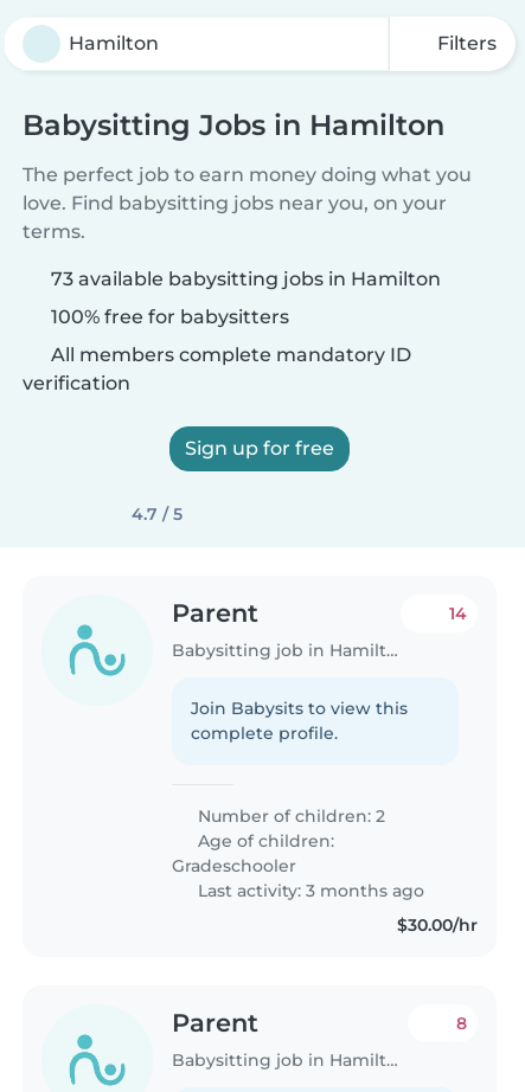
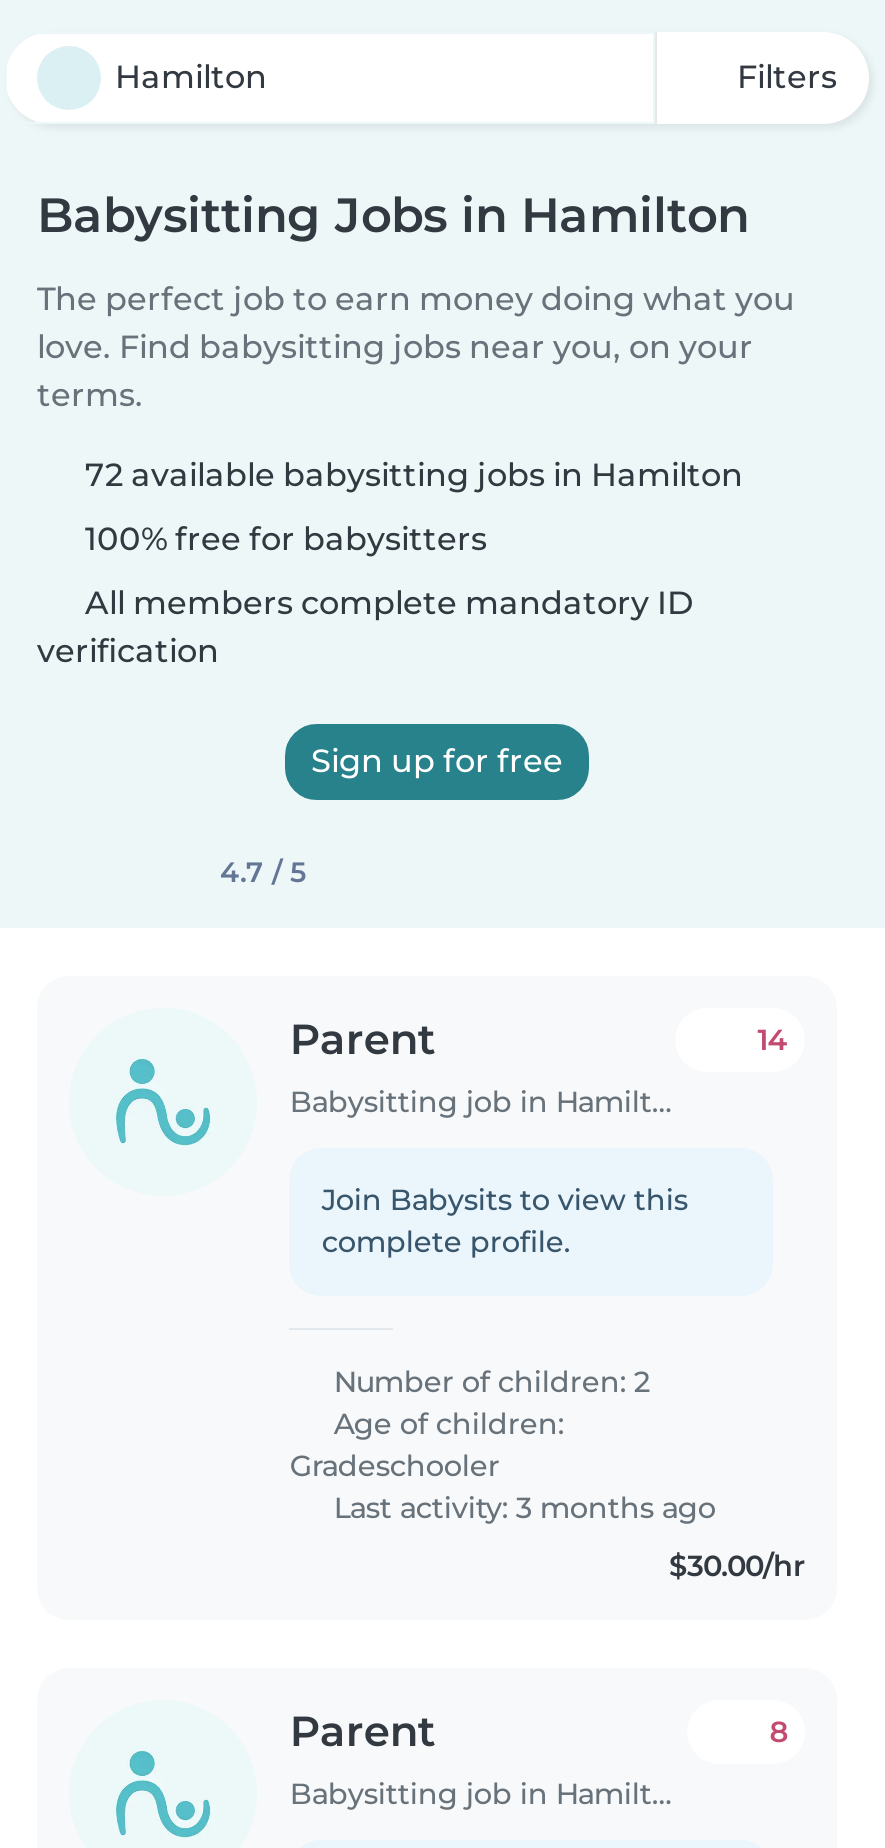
- 73 available babysitting jobs in Hamilton
+ 72 available babysitting jobs in Hamilton
